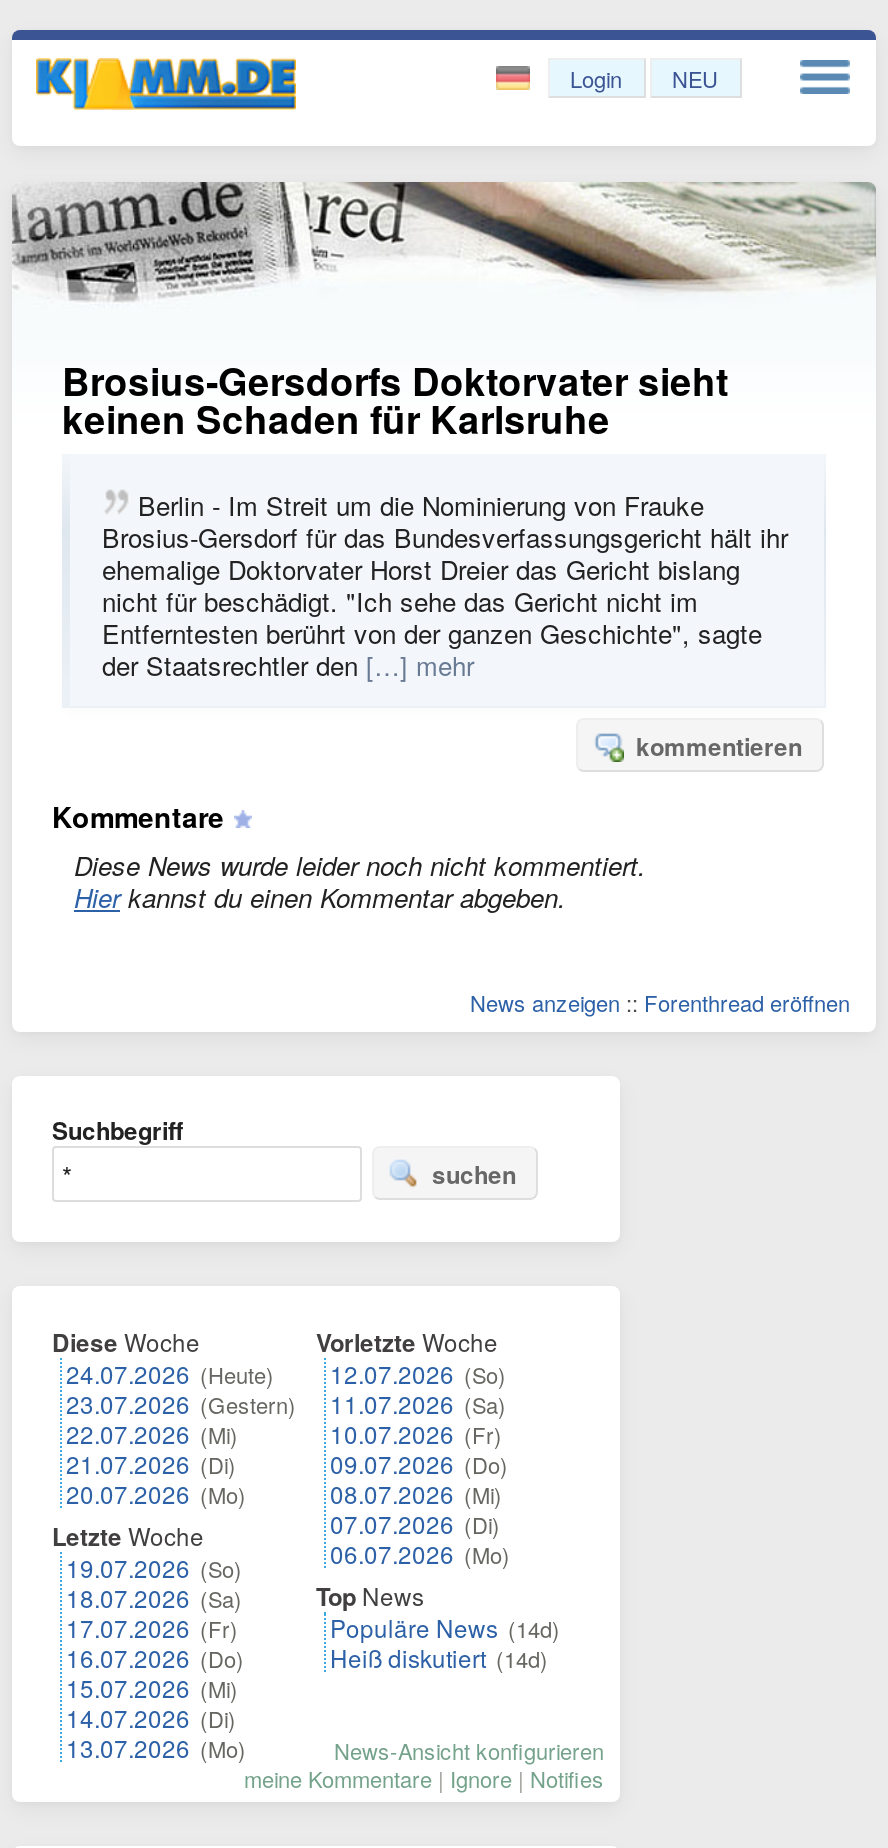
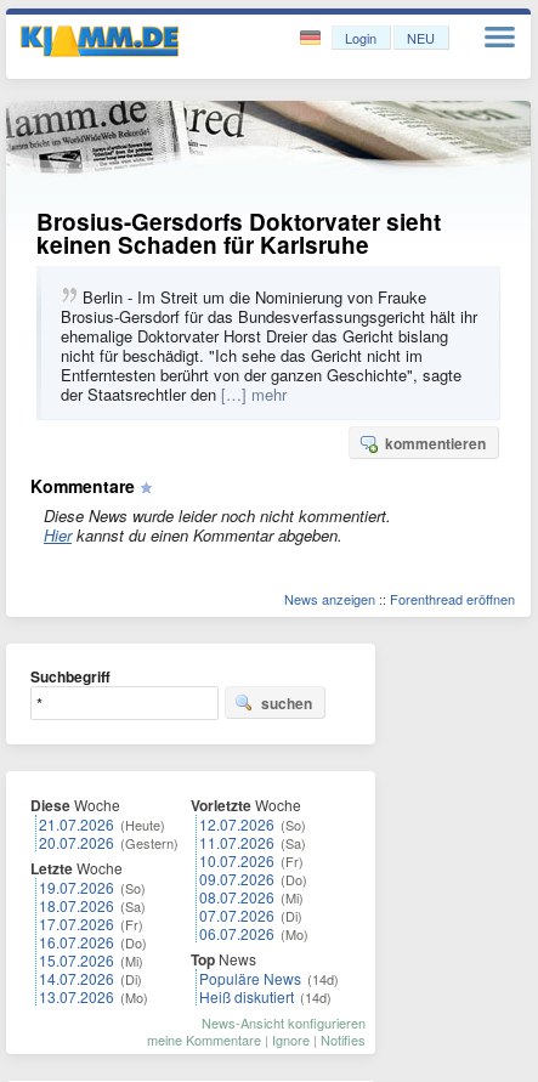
- 24.07.2026 (Heute)
- 23.07.2026 (Gestern)
- 22.07.2026 (Mi)
- 21.07.2026 (Di)
- 20.07.2026 (Mo)
+ 21.07.2026 (Heute)
+ 20.07.2026 (Gestern)

moved up: Letzte Woche | 19.07.2026 (So) | 18.07.2026 (Sa) | 17.07.2026 (Fr) | 16.07.2026 (Do) | 15.07.2026 (Mi) | 14.07.2026 (Di) | 13.07.2026 (Mo)
